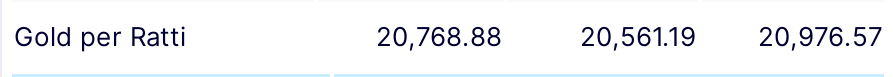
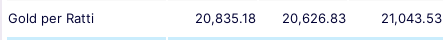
- 20,768.88
+ 20,835.18

- 20,561.19
+ 20,626.83

- 20,976.57
+ 21,043.53
